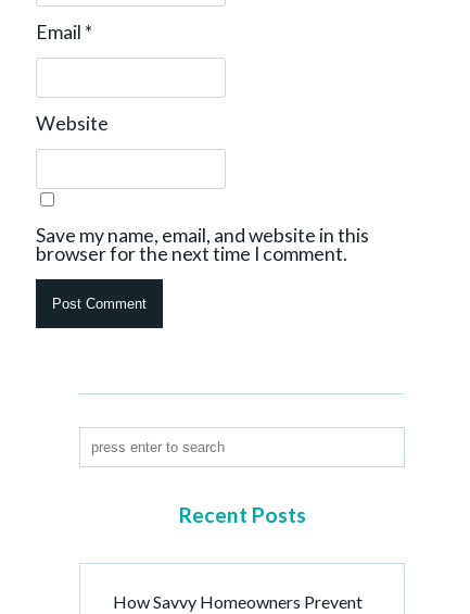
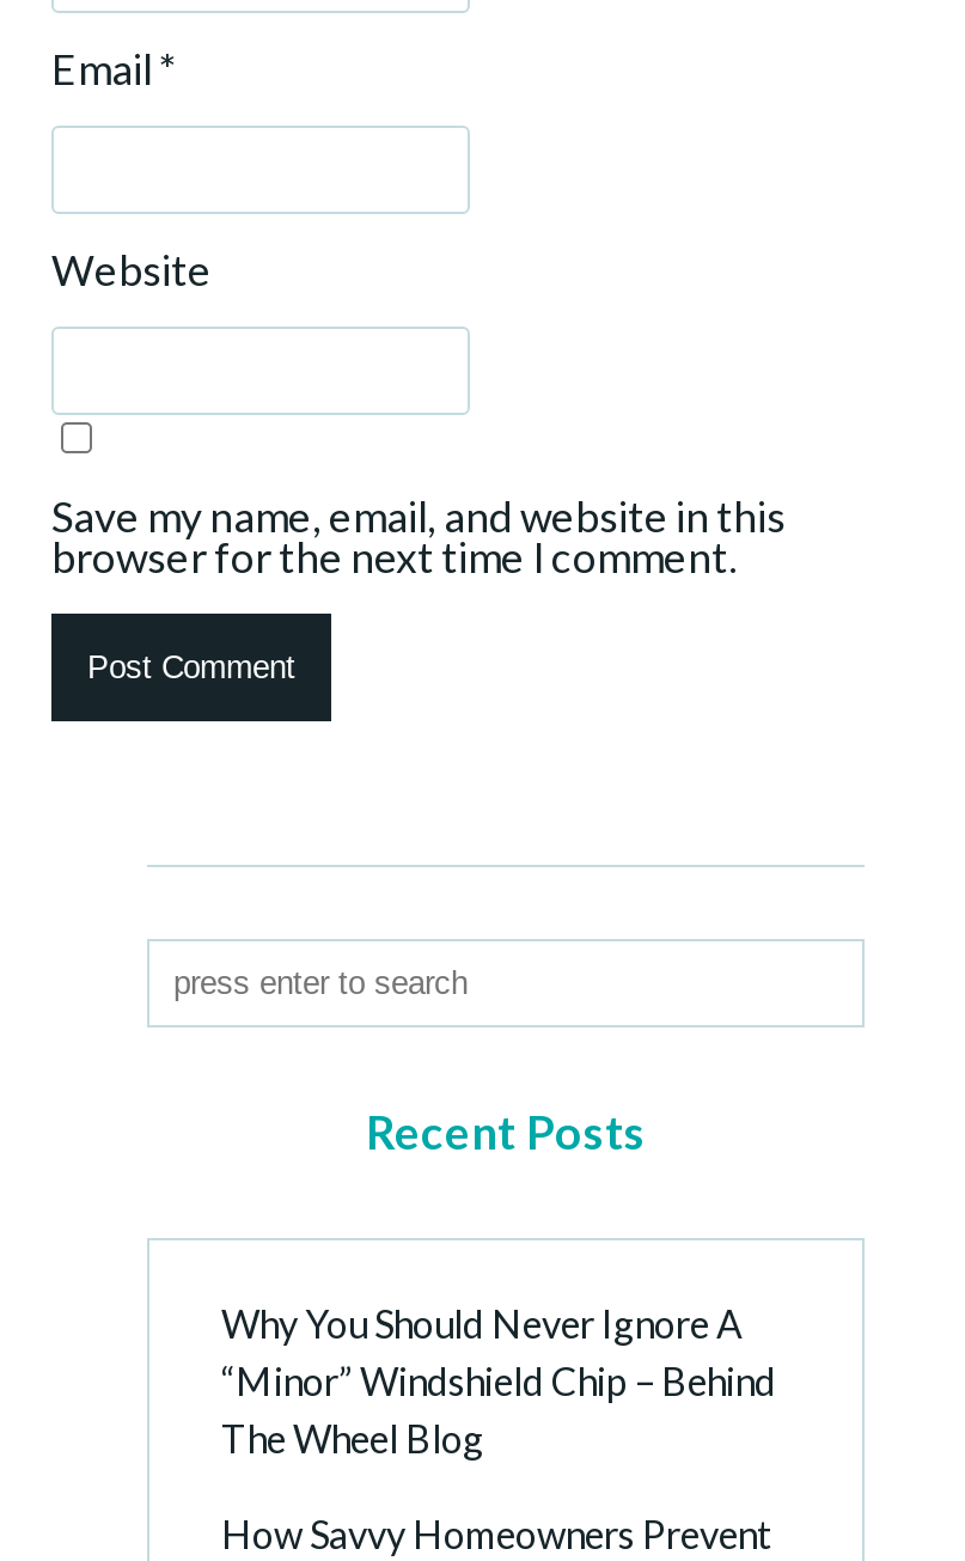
+ Why You Should Never Ignore A
+ “Minor” Windshield Chip – Behind
+ The Wheel Blog
